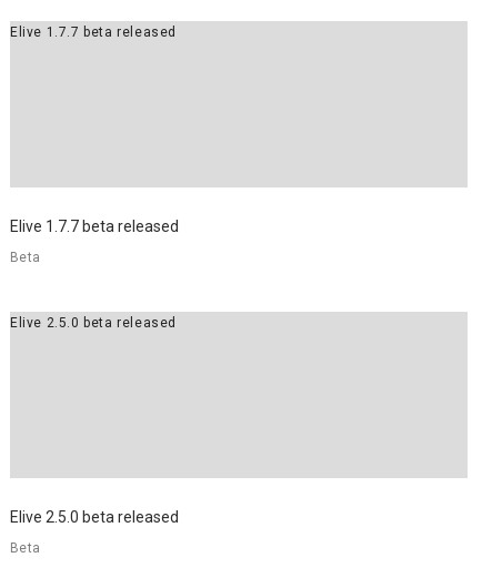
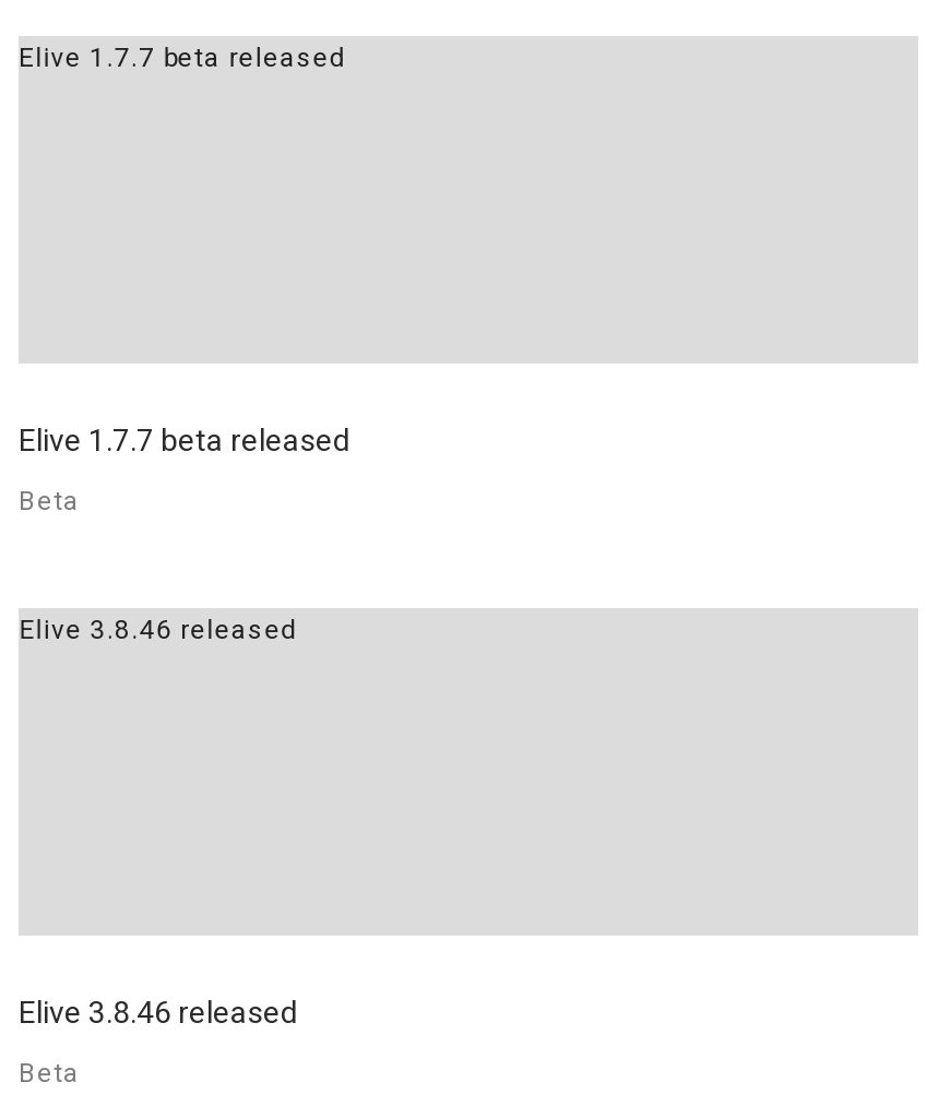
- Elive 2.5.0 beta released
+ Elive 3.8.46 released

- Elive 2.5.0 beta released
+ Elive 3.8.46 released
